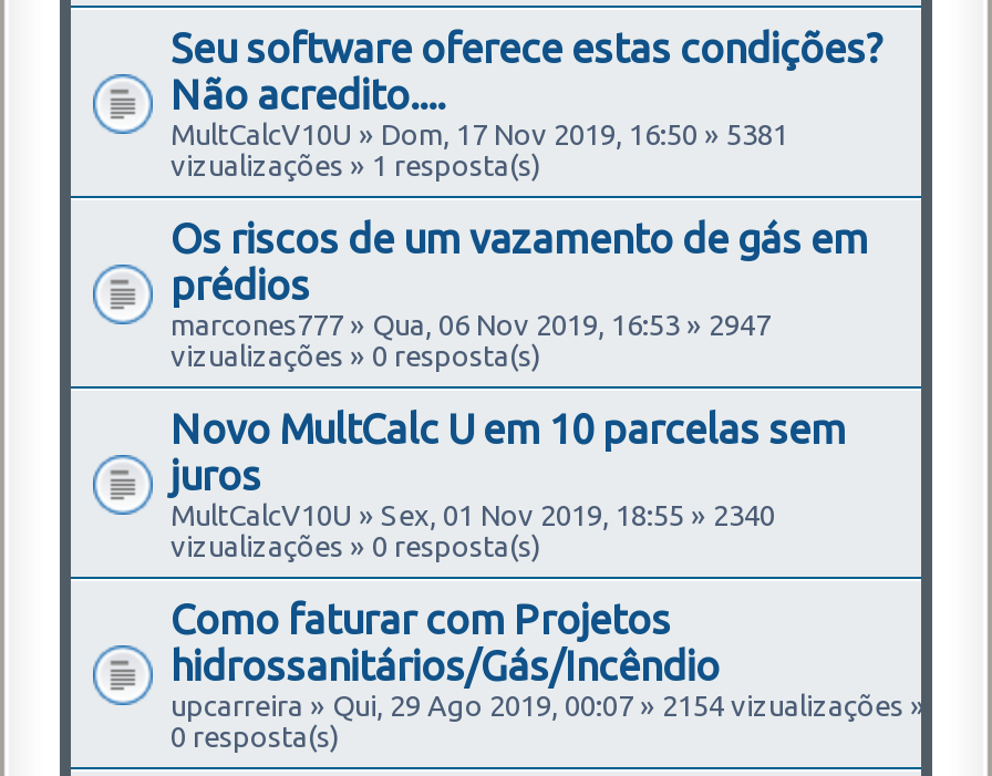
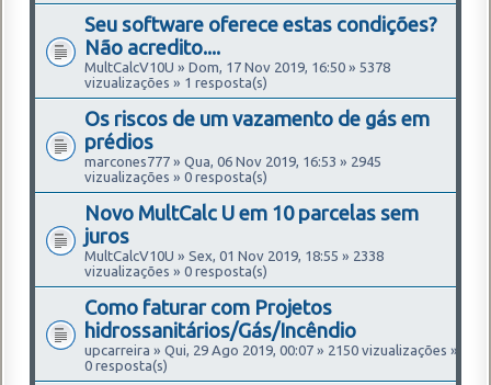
- MultCalcV10U » Dom, 17 Nov 2019, 16:50 » 5381
+ MultCalcV10U » Dom, 17 Nov 2019, 16:50 » 5378

- marcones777 » Qua, 06 Nov 2019, 16:53 » 2947
+ marcones777 » Qua, 06 Nov 2019, 16:53 » 2945

- MultCalcV10U » Sex, 01 Nov 2019, 18:55 » 2340
+ MultCalcV10U » Sex, 01 Nov 2019, 18:55 » 2338

- upcarreira » Qui, 29 Ago 2019, 00:07 » 2154 vizualizações »
+ upcarreira » Qui, 29 Ago 2019, 00:07 » 2150 vizualizações »
